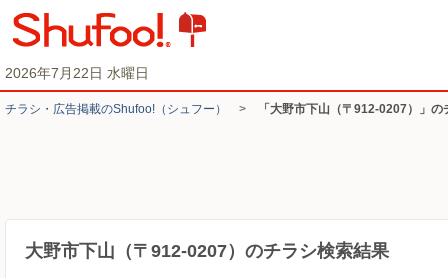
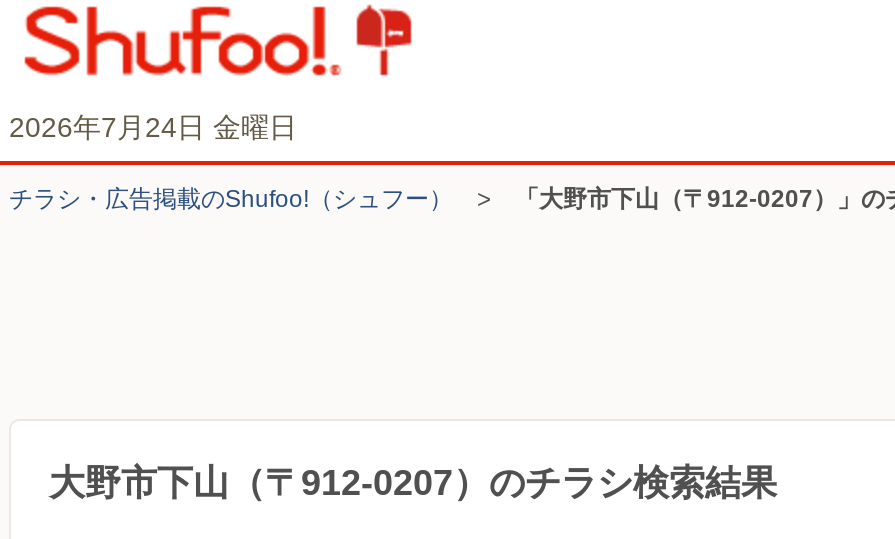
- 2026年7月22日 水曜日
+ 2026年7月24日 金曜日
